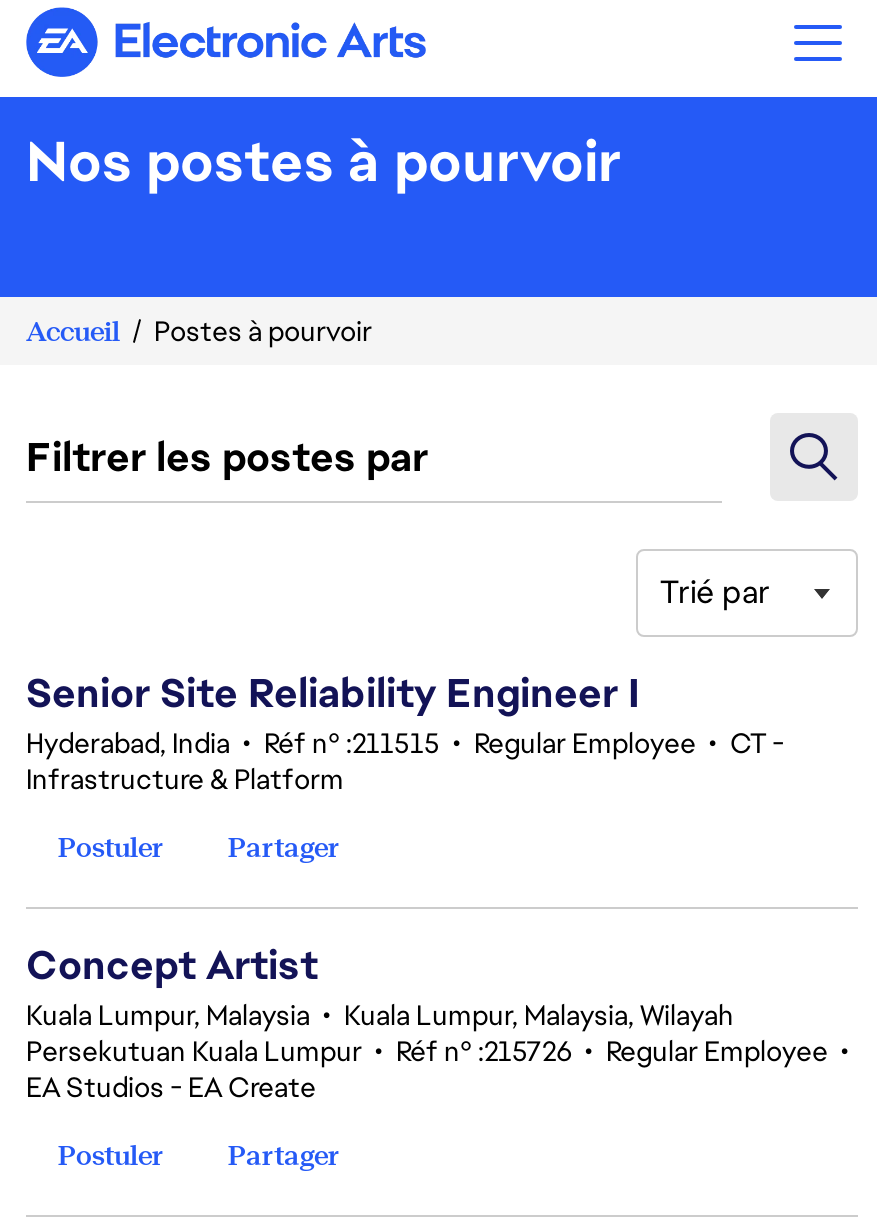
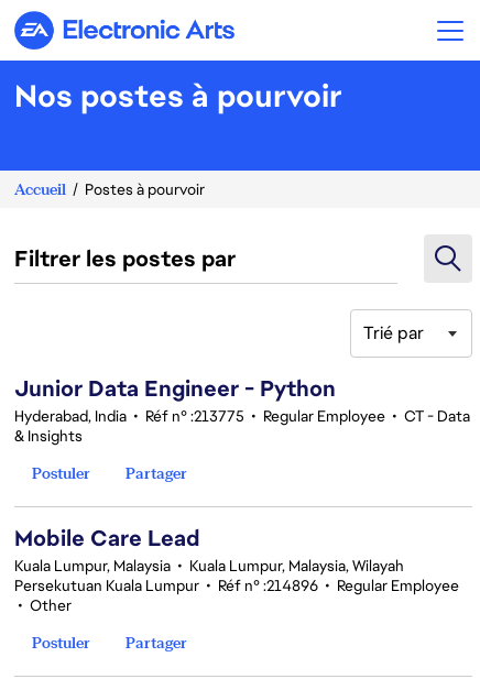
- Senior Site Reliability Engineer I
- Hyderabad, India • Réf n° :211515 • Regular Employee • CT -
- Infrastructure & Platform
+ Junior Data Engineer - Python
+ Hyderabad, India • Réf n° :213775 • Regular Employee • CT - Data
+ & Insights

- Concept Artist
+ Mobile Care Lead

- Persekutuan Kuala Lumpur • Réf n° :215726 • Regular Employee •
- EA Studios - EA Create
+ Persekutuan Kuala Lumpur • Réf n° :214896 • Regular Employee
+ • Other
